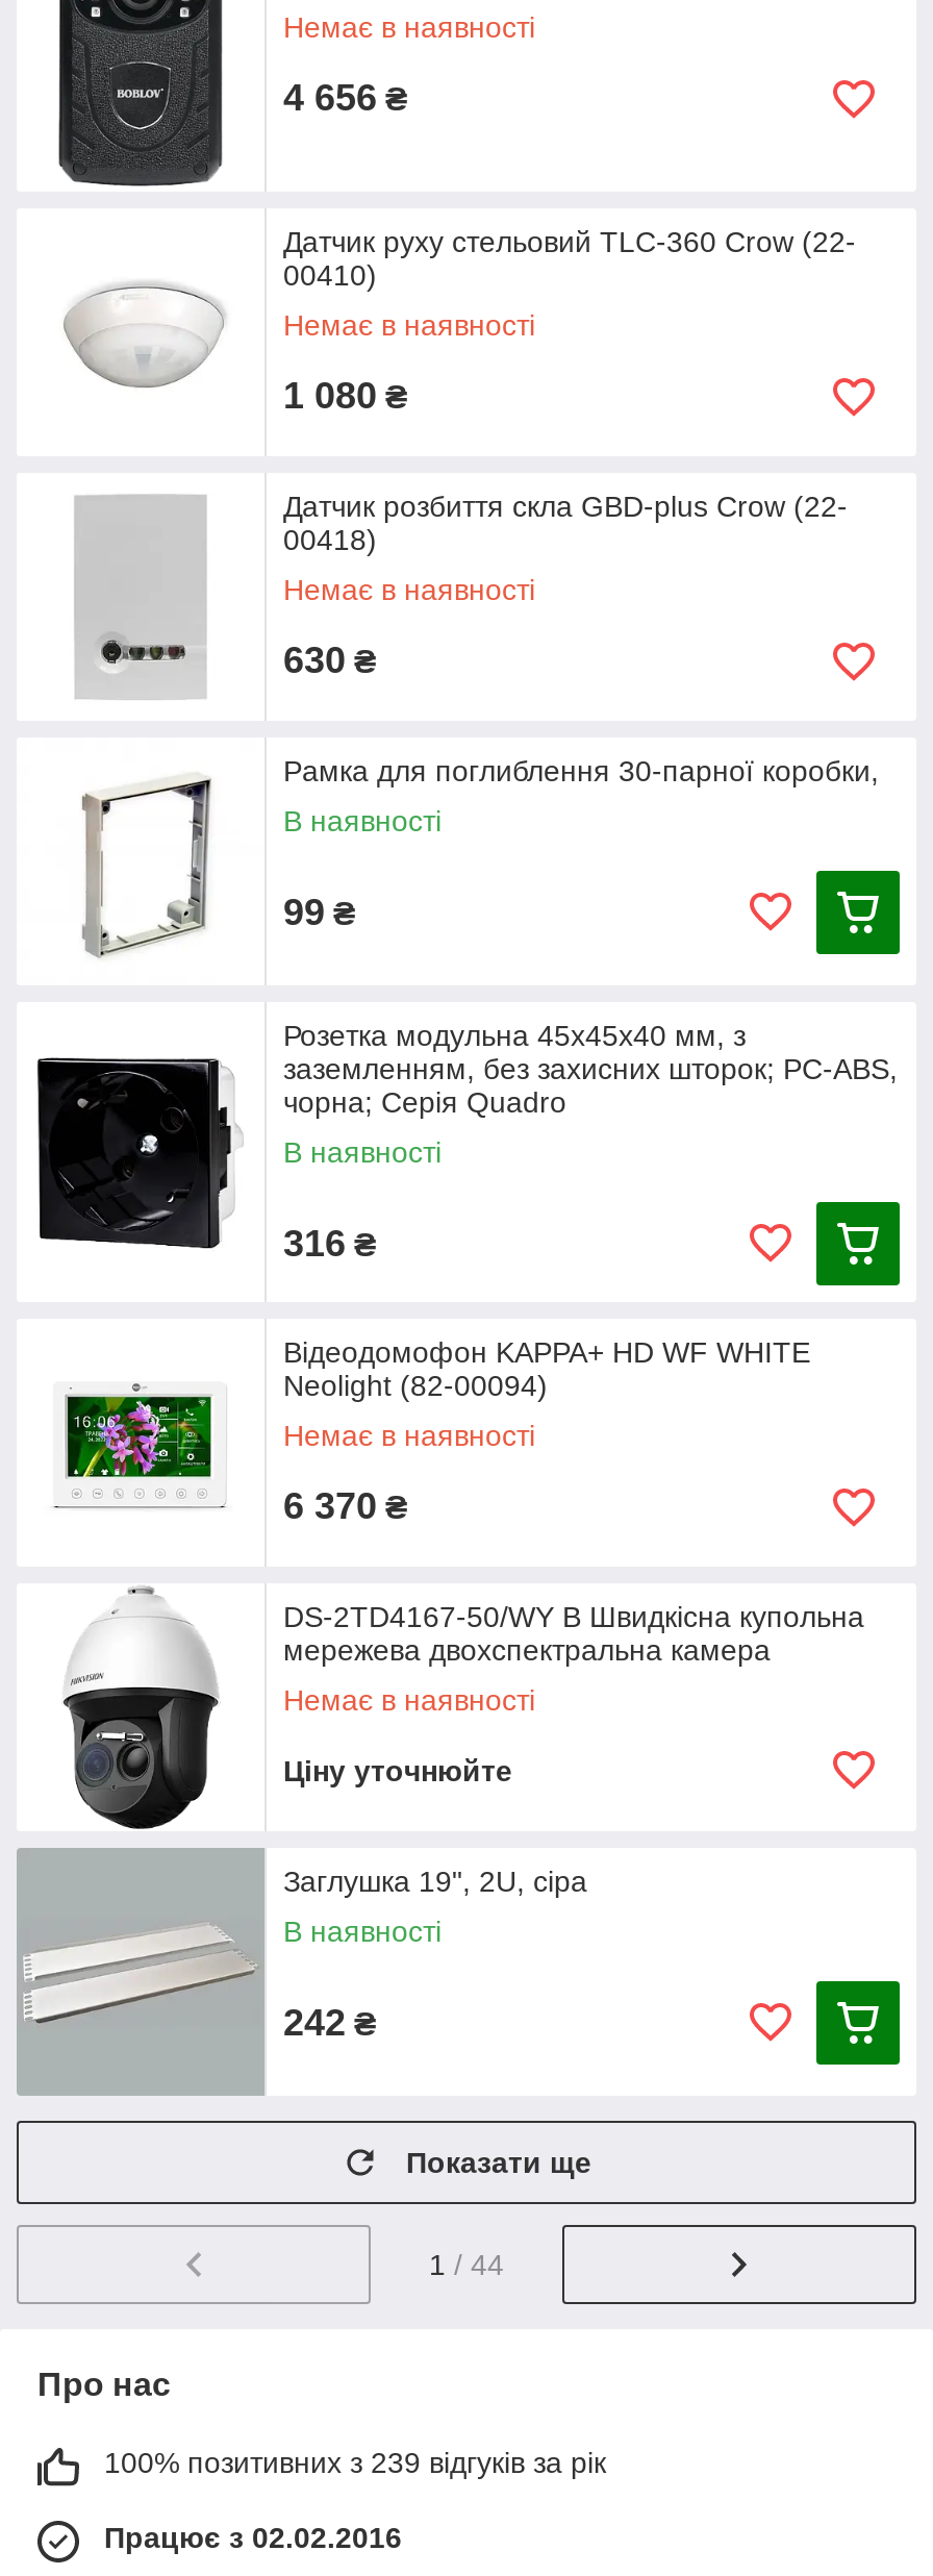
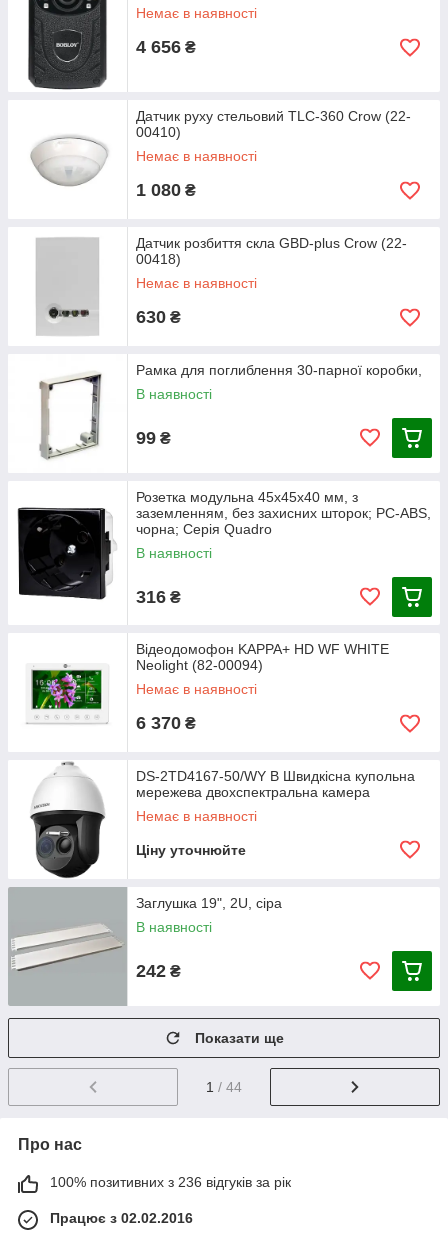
- 100% позитивних з 239 відгуків за рік
+ 100% позитивних з 236 відгуків за рік
